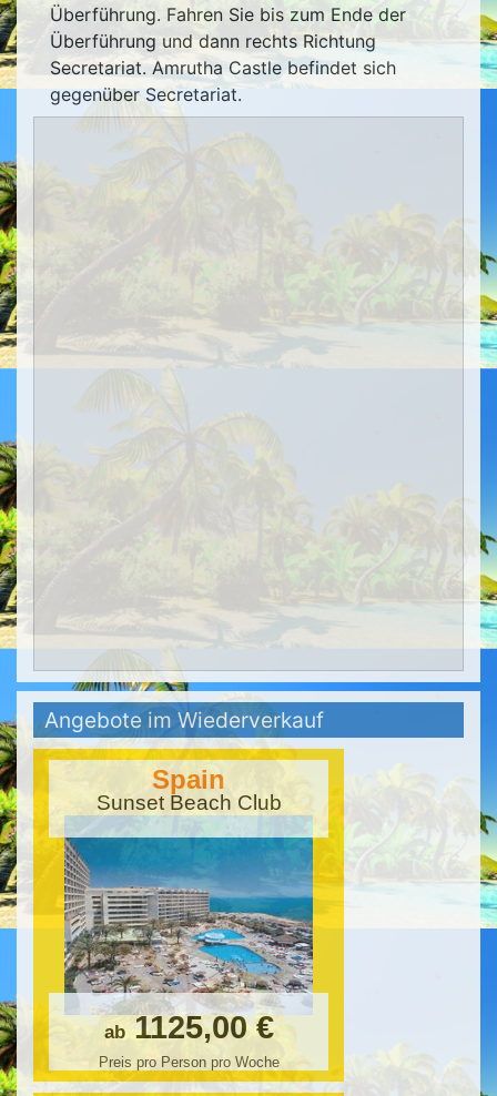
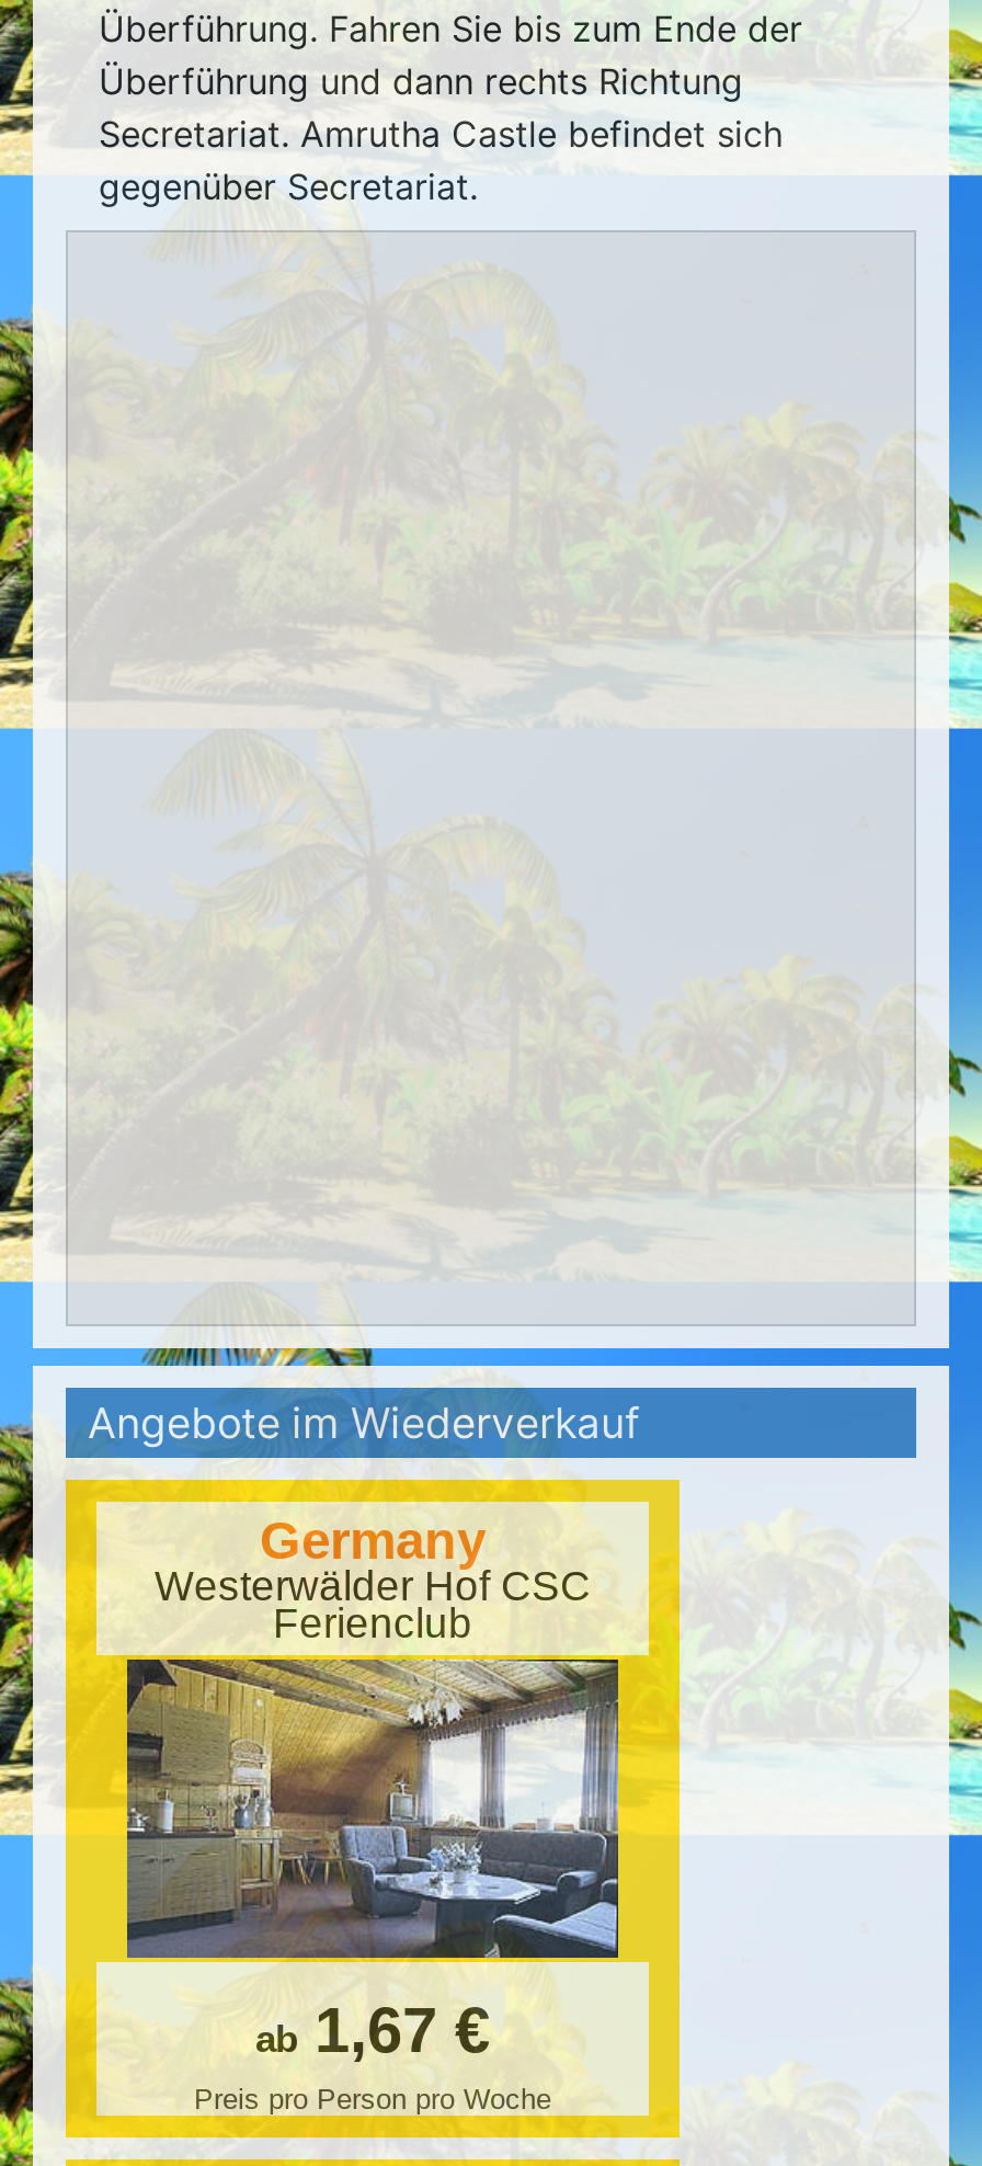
- Spain
- Sunset Beach Club
+ Germany
+ Westerwälder Hof CSC
+ Ferienclub

- [image]
- ab 1125,00 €
+ [image]
+ ab 1,67 €
